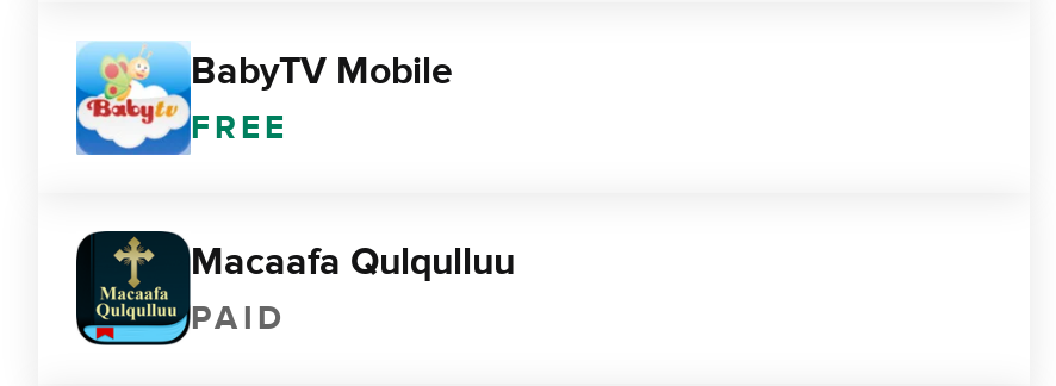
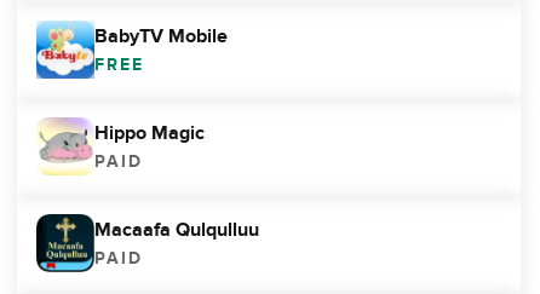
+ [image]
+ Hippo Magic
+ PAID
